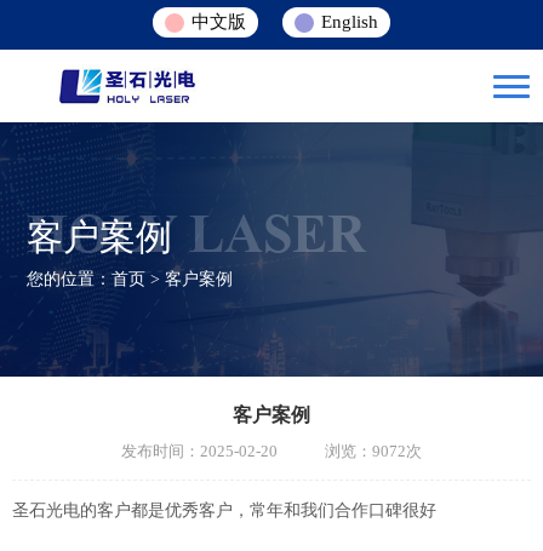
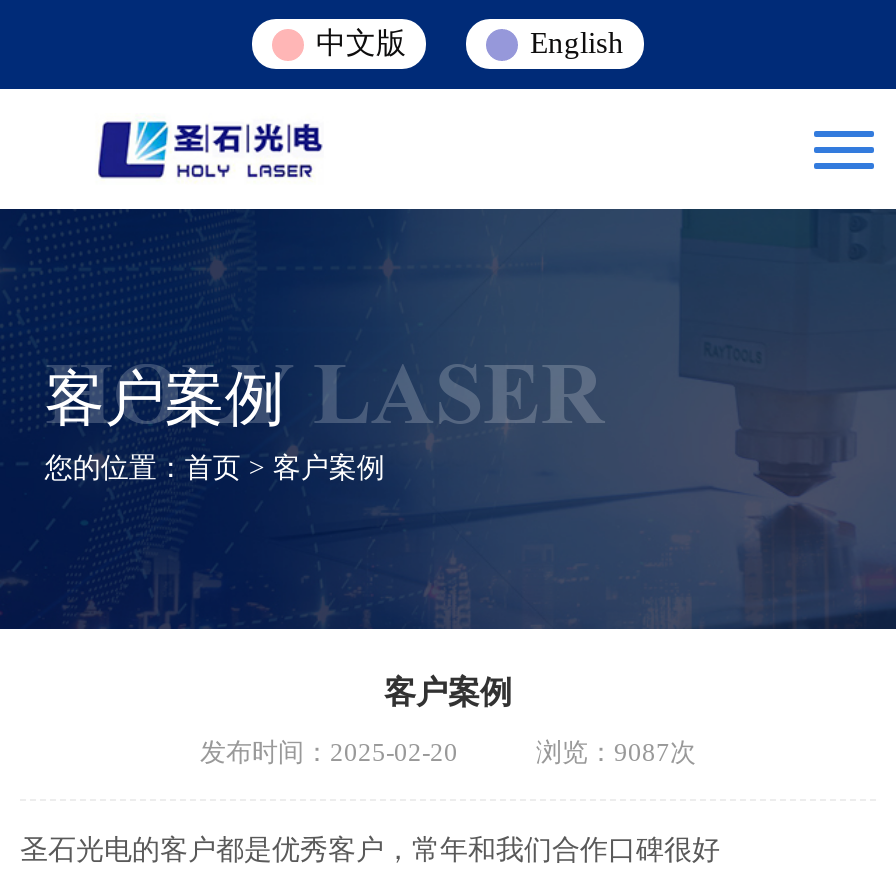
- 发布时间：2025-02-20 浏览：9072次
+ 发布时间：2025-02-20 浏览：9087次
